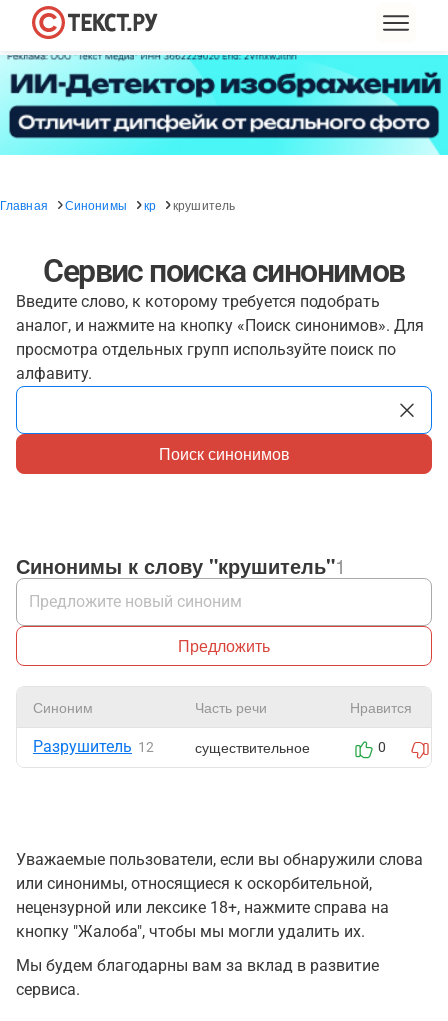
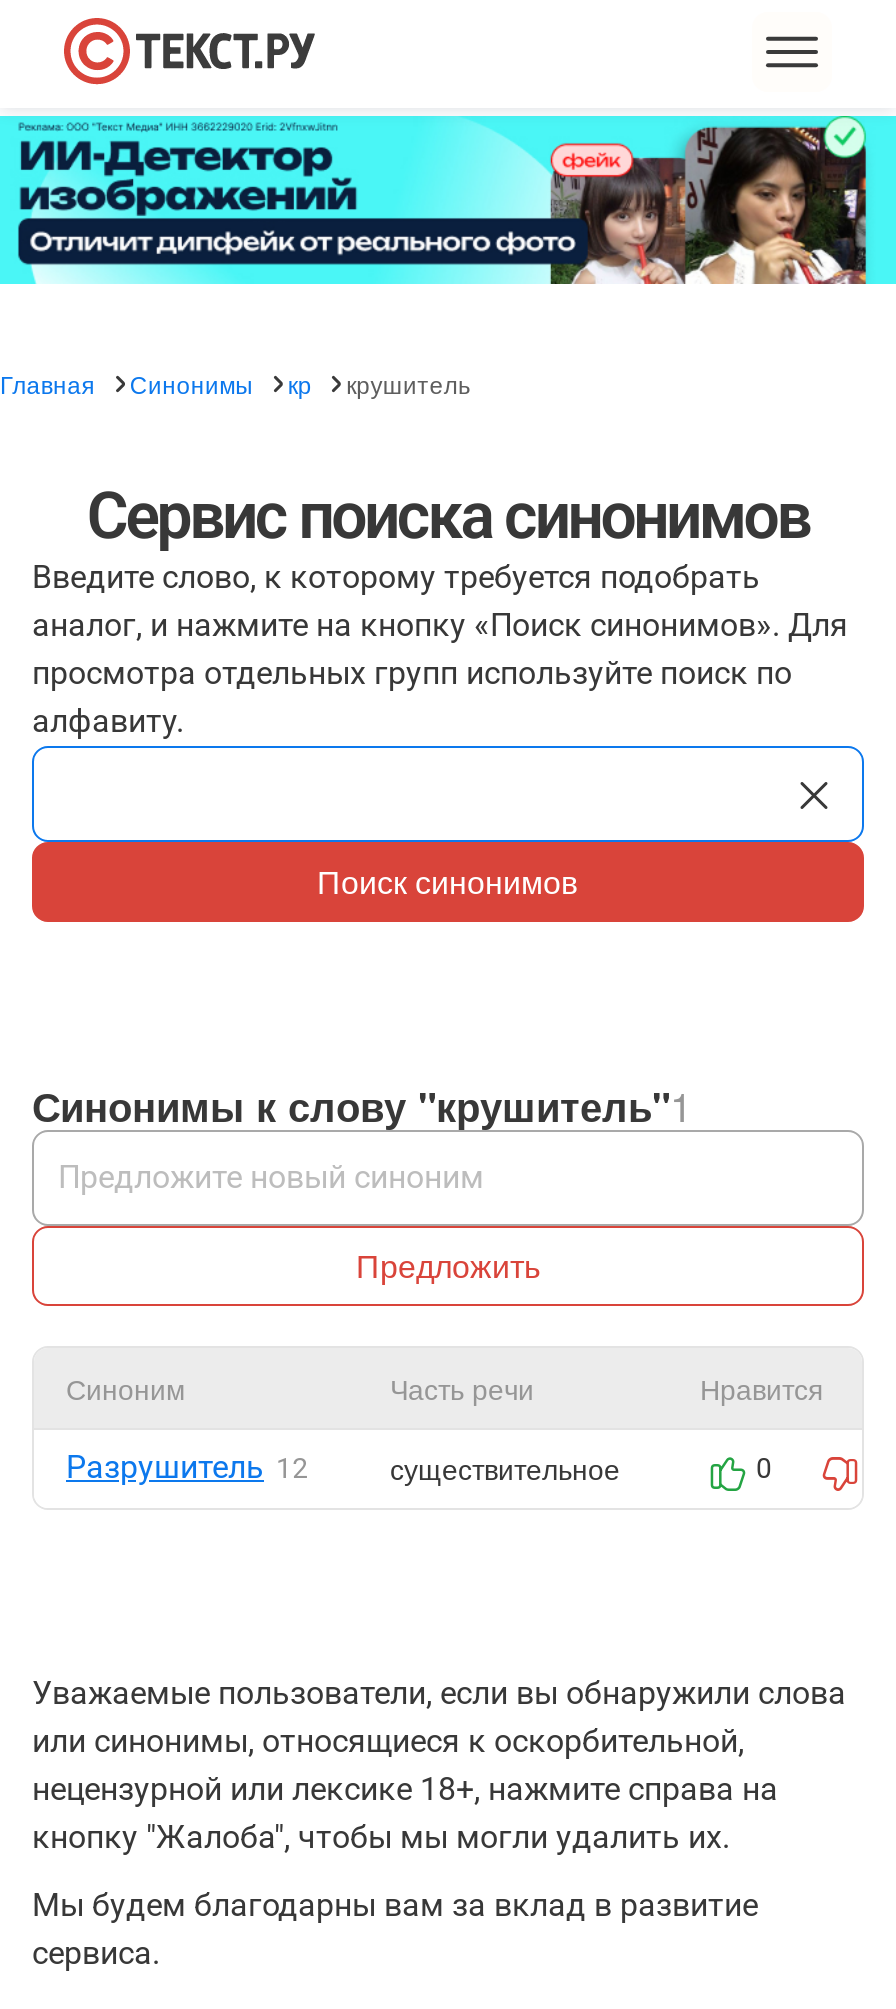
- [image]
+ [image]
